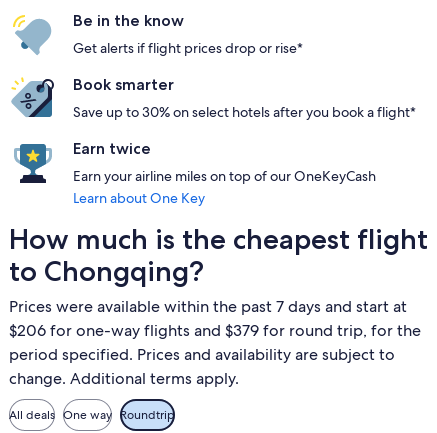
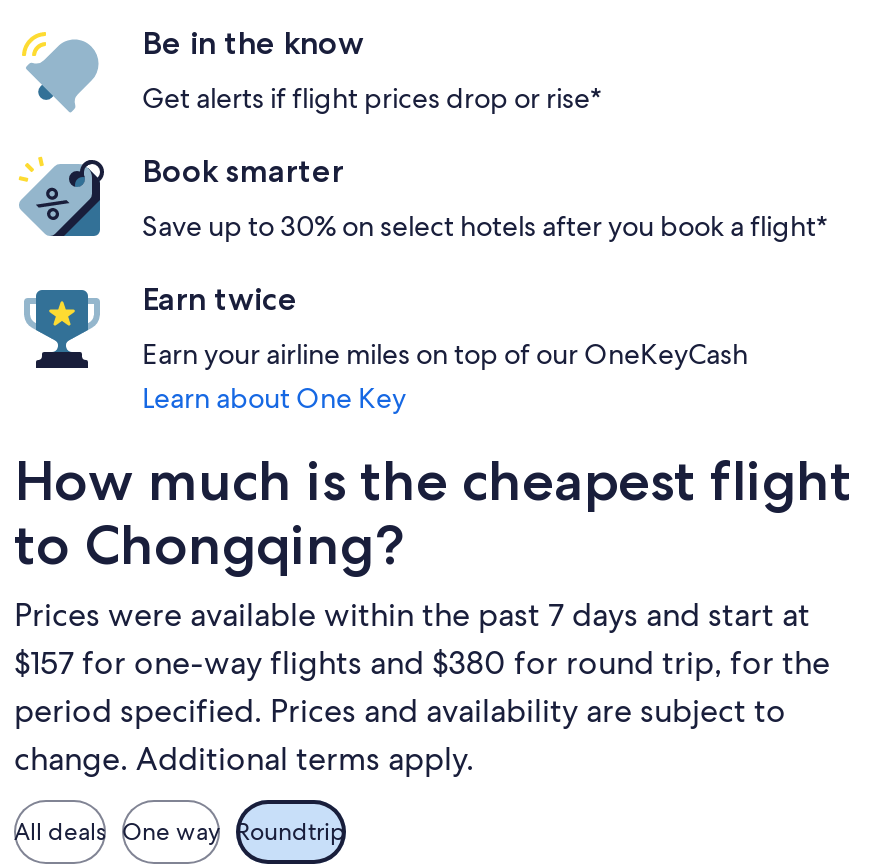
- $206 for one-way flights and $379 for round trip, for the
+ $157 for one-way flights and $380 for round trip, for the
